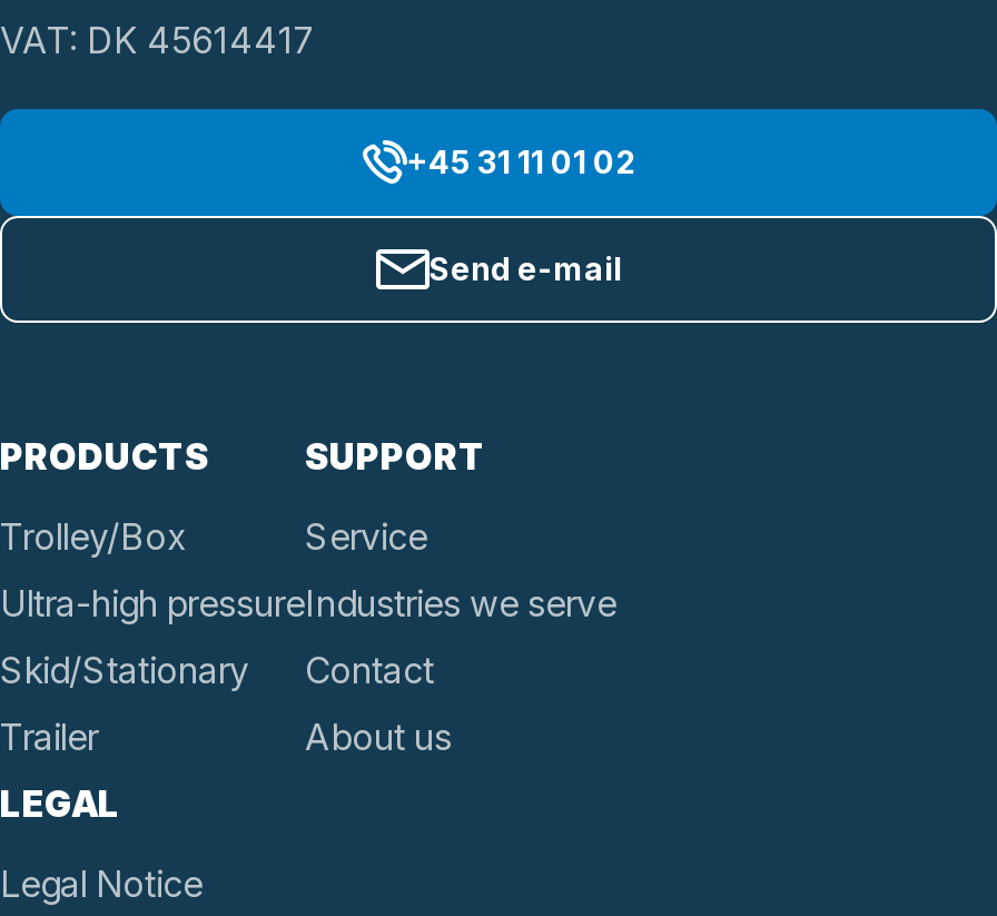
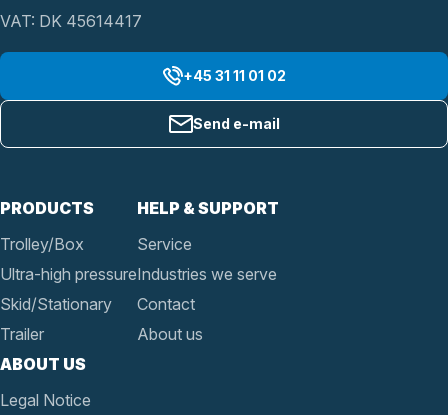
- SUPPORT
+ HELP & SUPPORT

- LEGAL
+ ABOUT US
